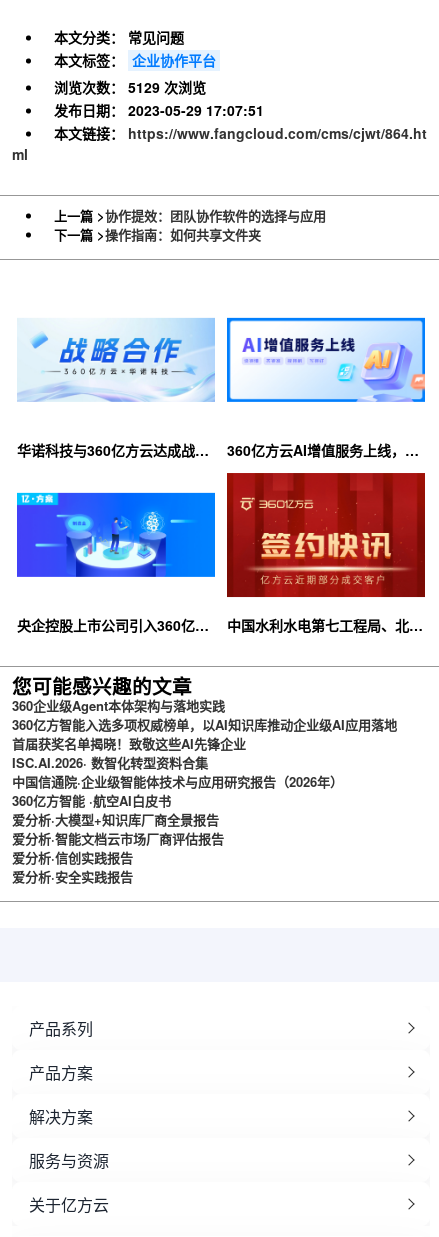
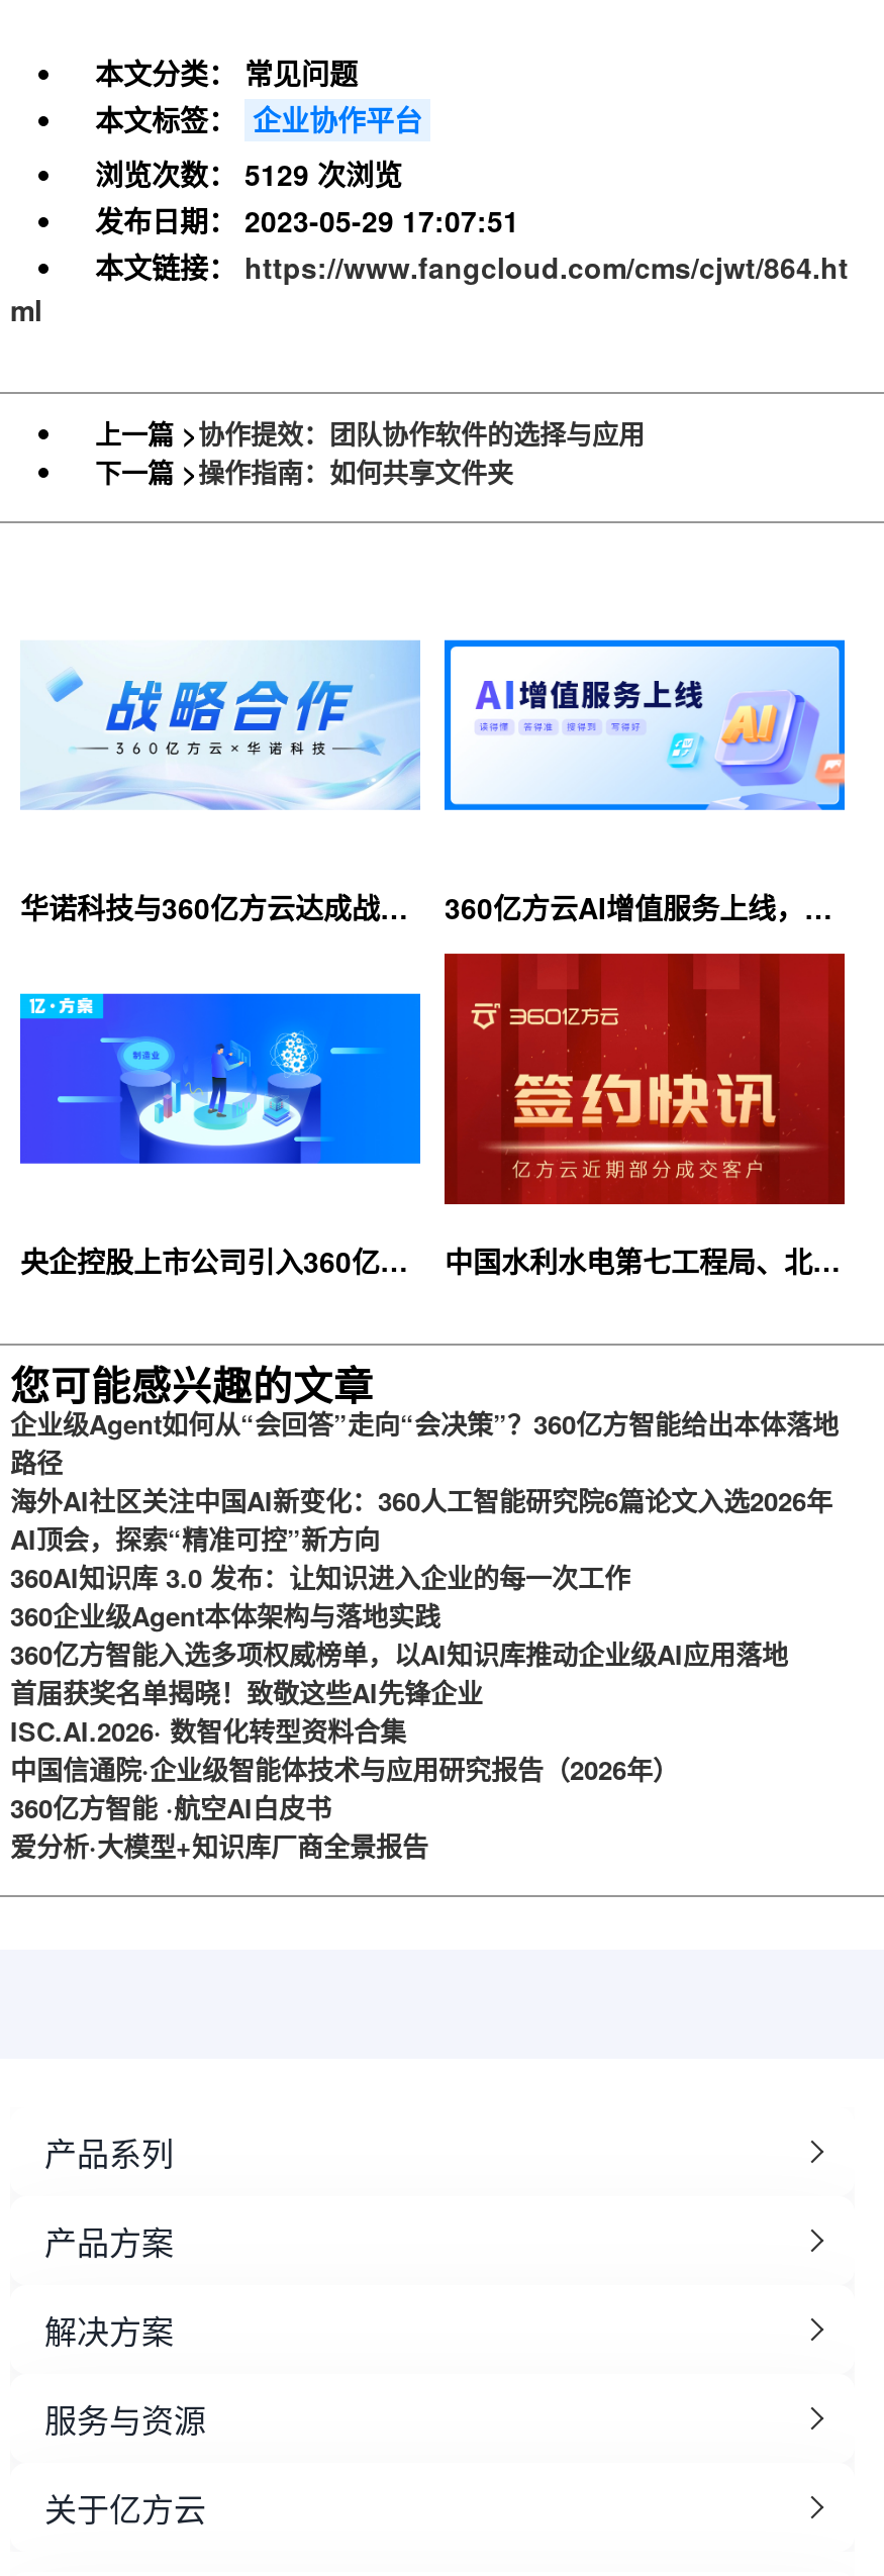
+ 企业级Agent如何从“会回答”走向“会决策”？360亿方智能给出本体落地
+ 路径
+ 海外AI社区关注中国AI新变化：360人工智能研究院6篇论文入选2026年
+ AI顶会，探索“精准可控”新方向
+ 360AI知识库 3.0 发布：让知识进入企业的每一次工作

moved down: 360企业级Agent本体架构与落地实践 | 360亿方智能入选多项权威榜单，以AI知识库推动企业级AI应用落地 | 首届获奖名单揭晓！致敬这些AI先锋企业 | ISC.AI.2026· 数智化转型资料合集 | 中国信通院·企业级智能体技术与应用研究报告（2026年） | 360亿方智能 ·航空AI白皮书 | 爱分析·大模型+知识库厂商全景报告

- 爱分析·智能文档云市场厂商评估报告
- 爱分析·信创实践报告
- 爱分析·安全实践报告
